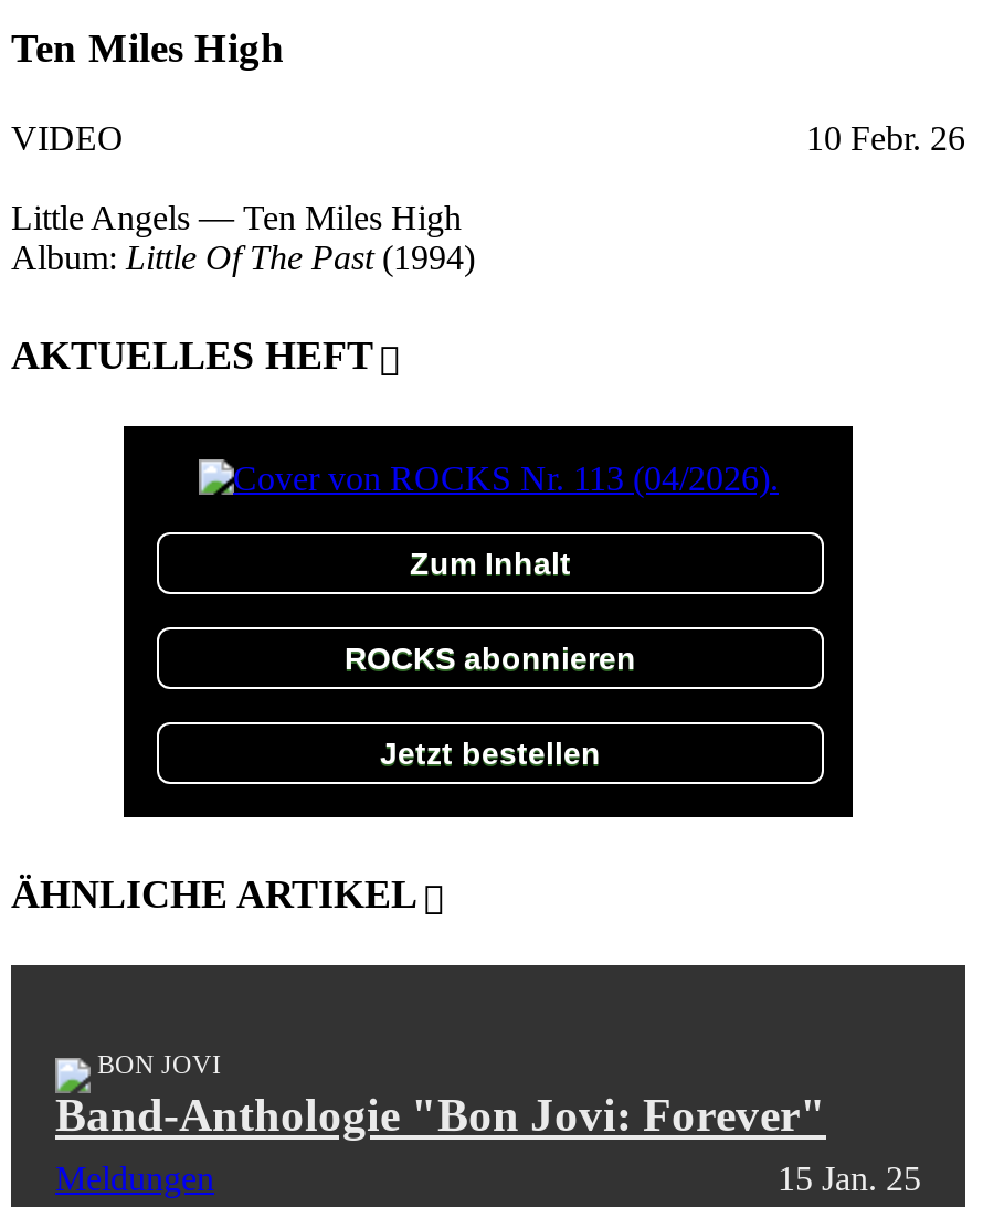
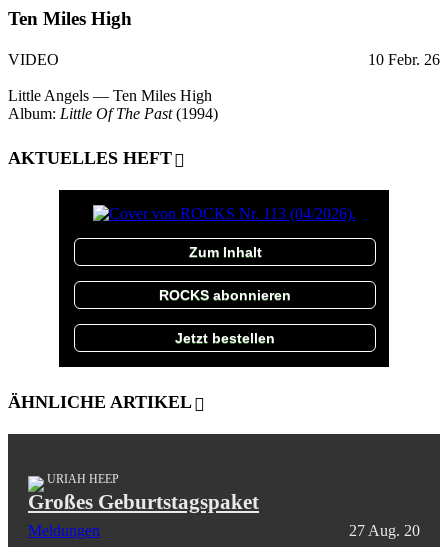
- BON JOVI
- Band-Anthologie "Bon Jovi: Forever"
+ URIAH HEEP
+ Großes Geburtstagspaket

- 15 Jan. 25
+ 27 Aug. 20
